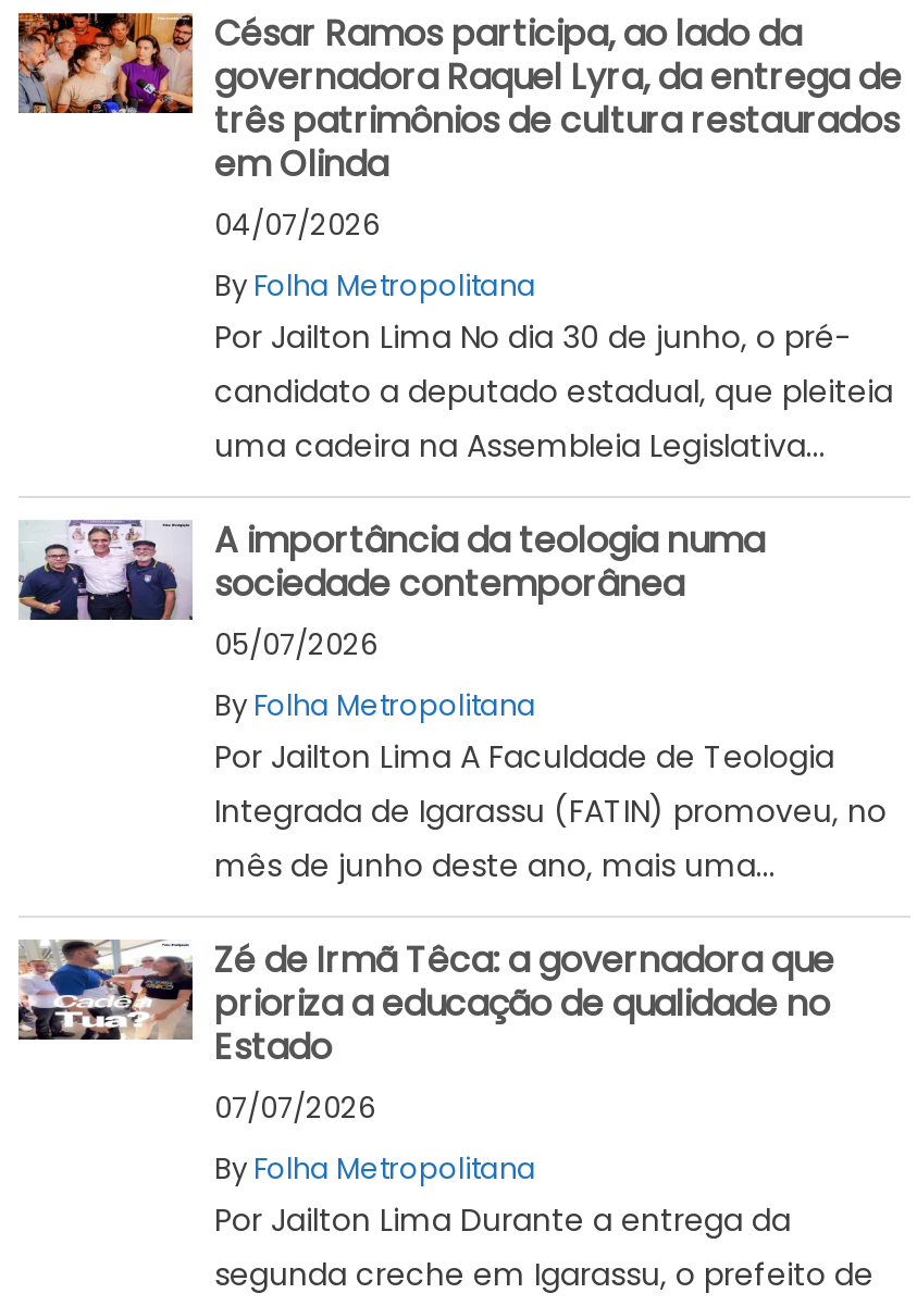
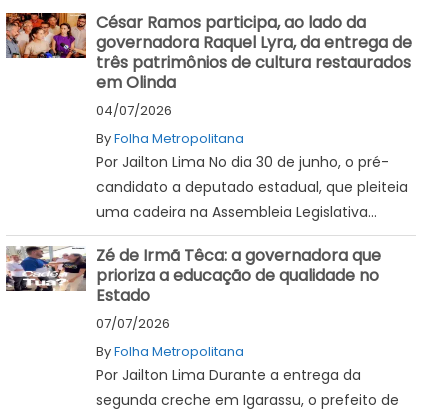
- [image]
- A importância da teologia numa
- sociedade contemporânea
- 05/07/2026
- By Folha Metropolitana
- Por Jailton Lima A Faculdade de Teologia
- Integrada de Igarassu (FATIN) promoveu, no
- mês de junho deste ano, mais uma...
